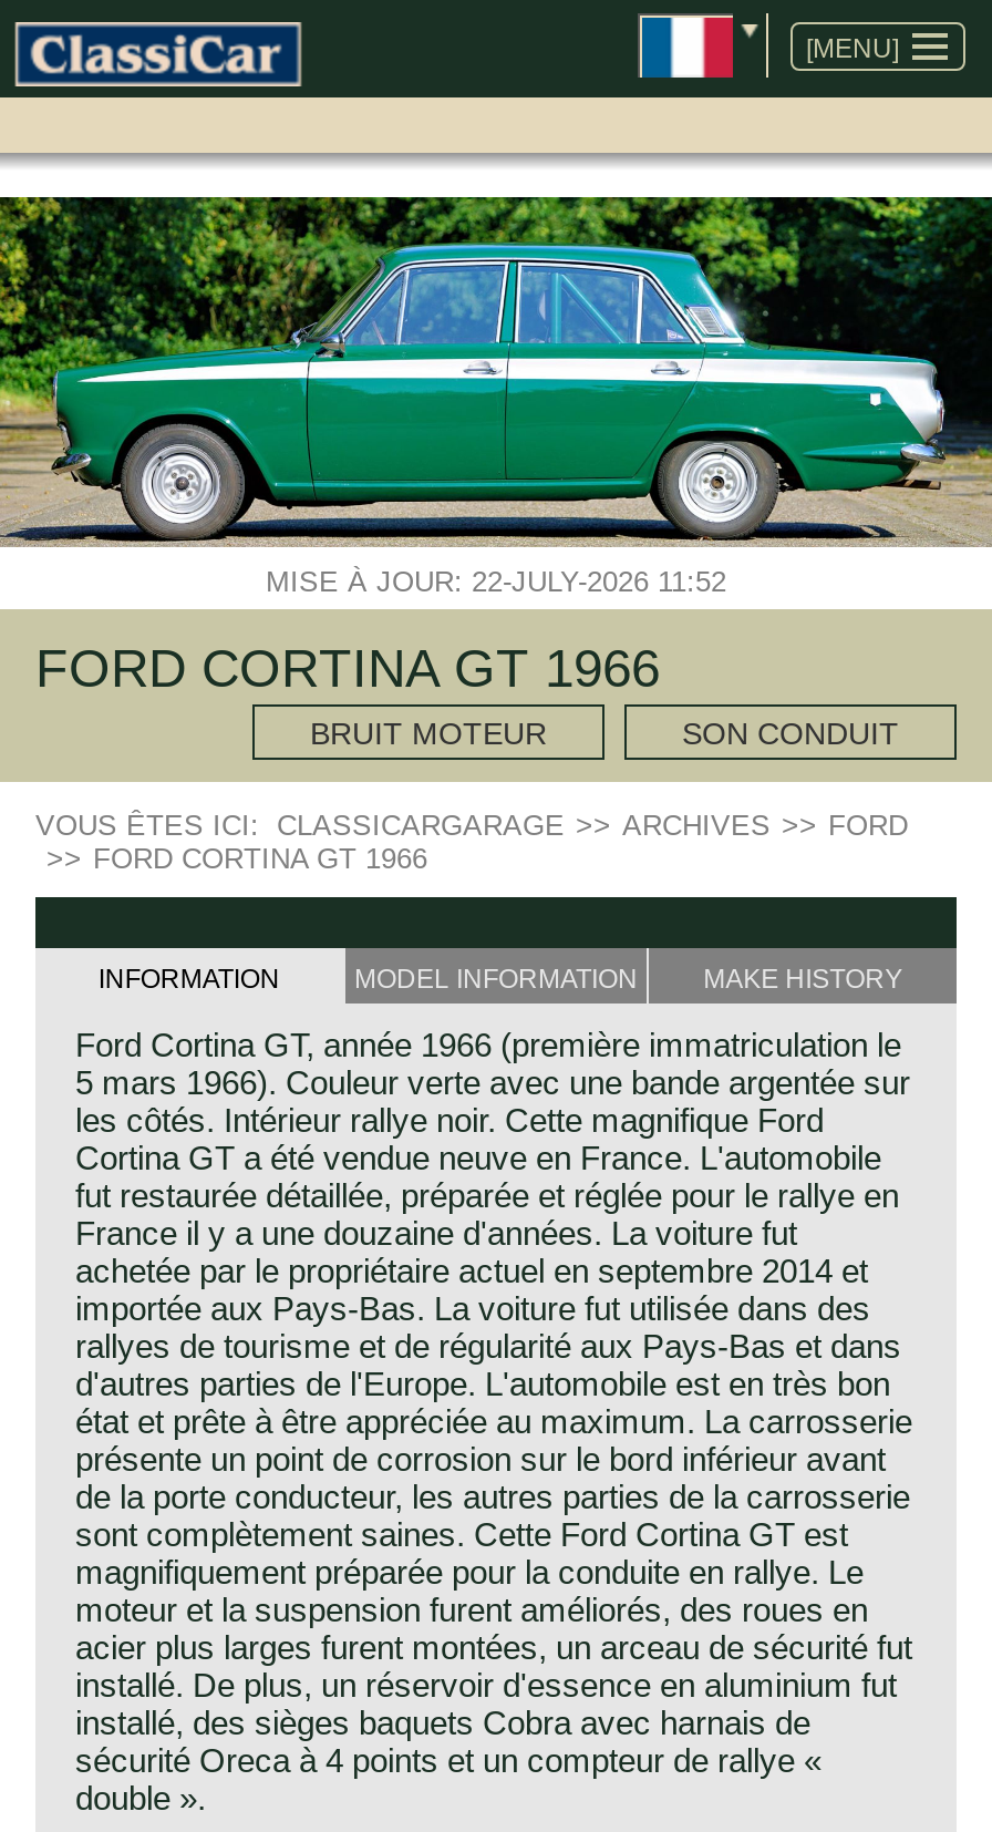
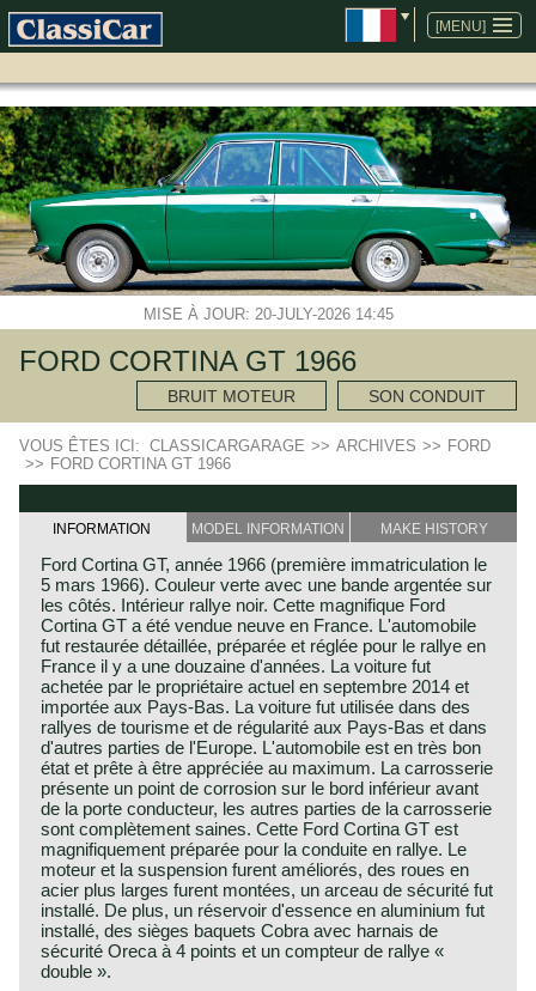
- MISE À JOUR: 22-JULY-2026 11:52
+ MISE À JOUR: 20-JULY-2026 14:45
